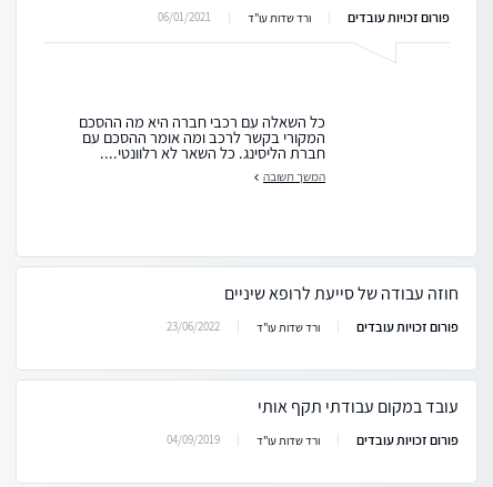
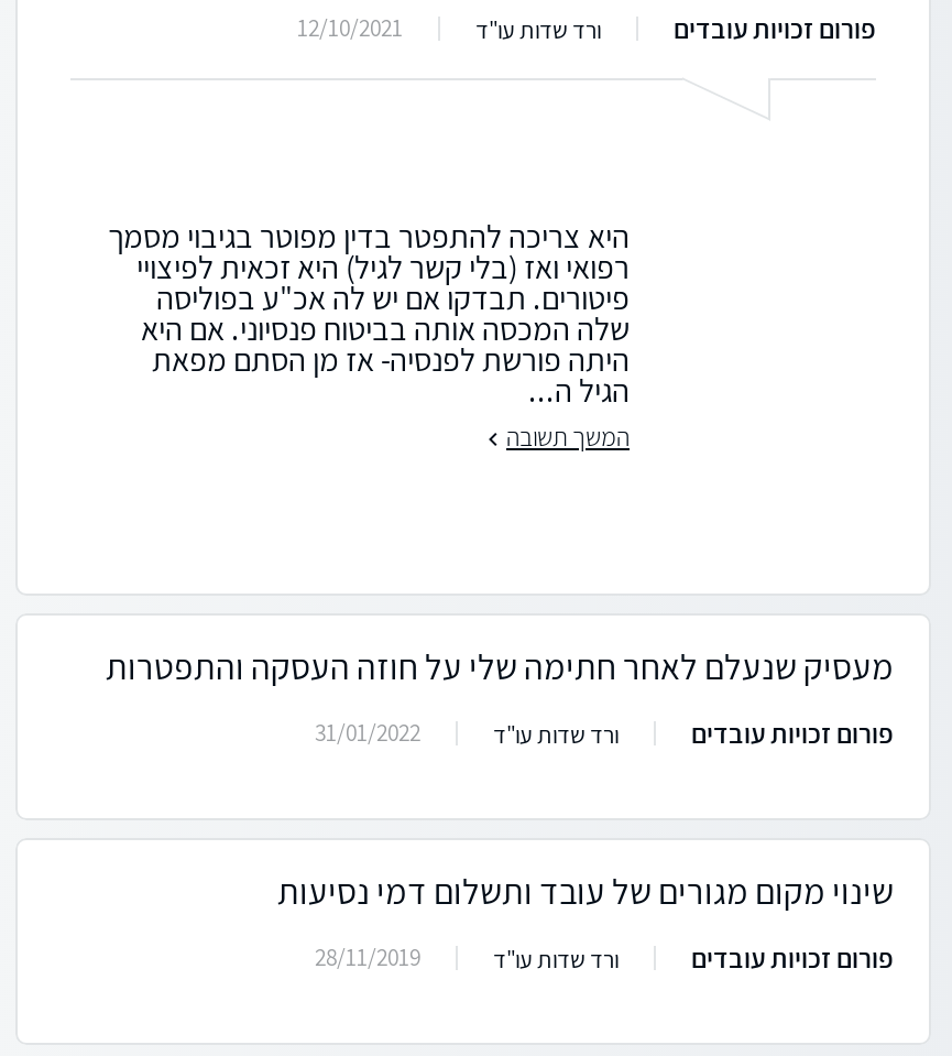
- 06/01/2021
+ 12/10/2021

- כל השאלה עם רכבי חברה היא מה ההסכם
- המקורי בקשר לרכב ומה אומר ההסכם עם
- חברת הליסינג. כל השאר לא רלוונטי....
+ היא צריכה להתפטר בדין מפוטר בגיבוי מסמך
+ רפואי ואז (בלי קשר לגיל) היא זכאית לפיצויי
+ פיטורים. תבדקו אם יש לה אכ"ע בפוליסה
+ שלה המכסה אותה בביטוח פנסיוני. אם היא
+ היתה פורשת לפנסיה- אז מן הסתם מפאת
+ הגיל ה...

- חוזה עבודה של סייעת לרופא שיניים
+ מעסיק שנעלם לאחר חתימה שלי על חוזה העסקה והתפטרות

- 23/06/2022
+ 31/01/2022

- עובד במקום עבודתי תקף אותי
+ שינוי מקום מגורים של עובד ותשלום דמי נסיעות

- 04/09/2019
+ 28/11/2019
